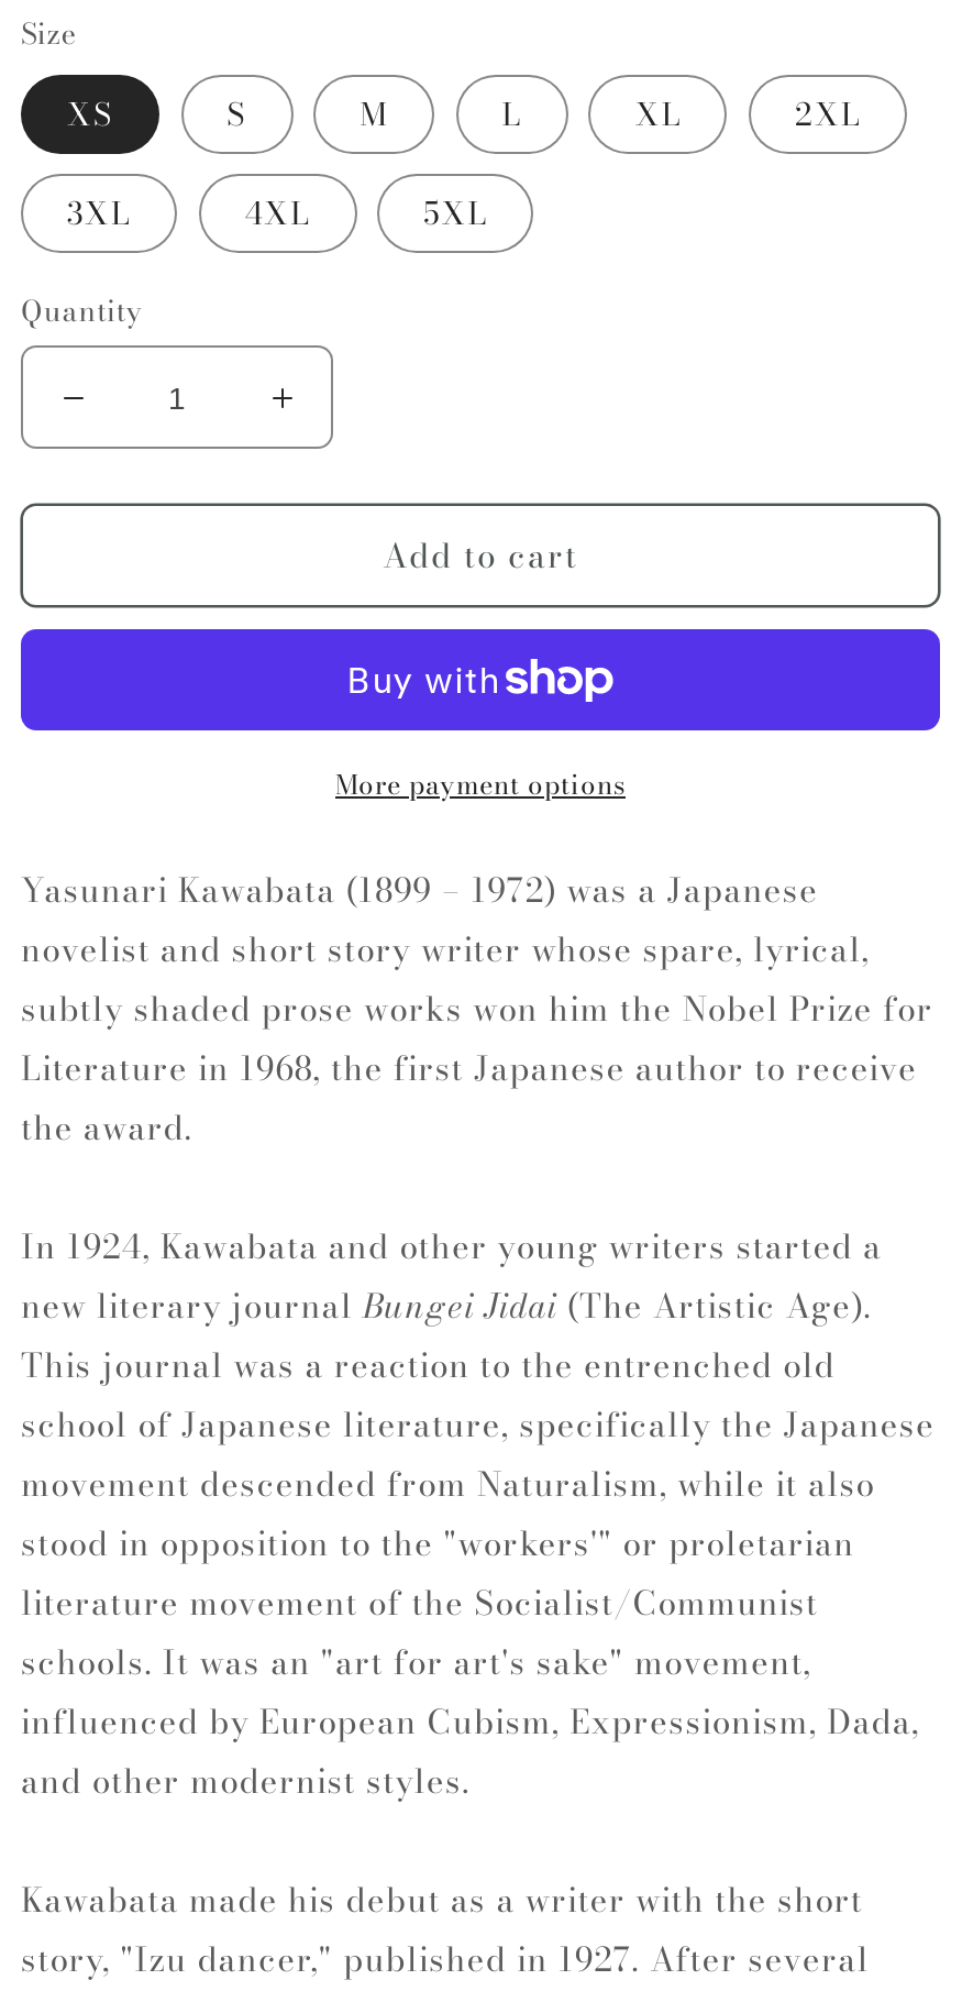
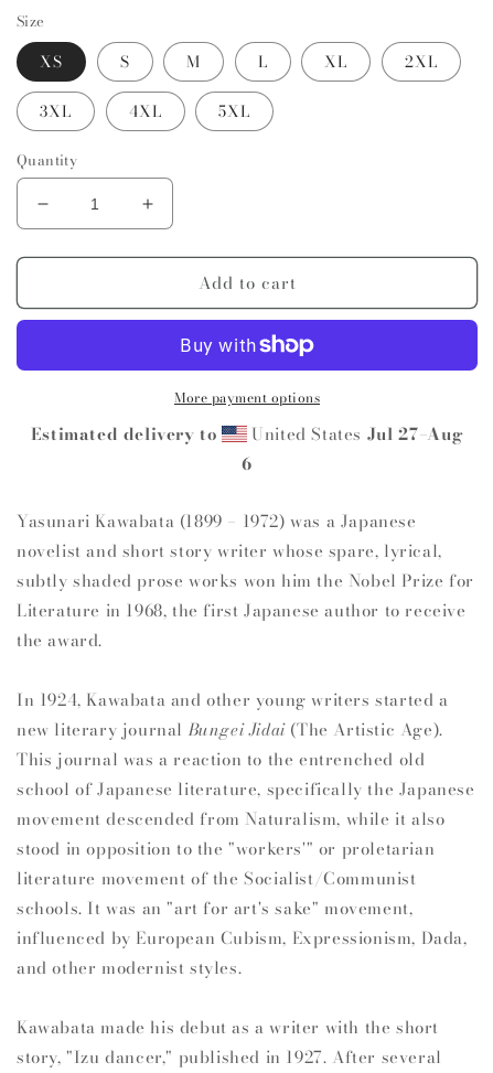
+ Estimated delivery to
+ United States Jul 27–Aug
+ 6
